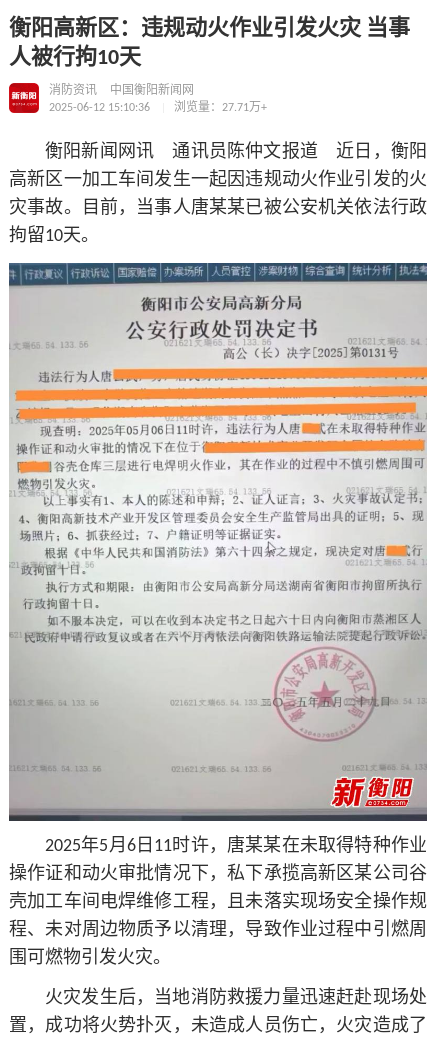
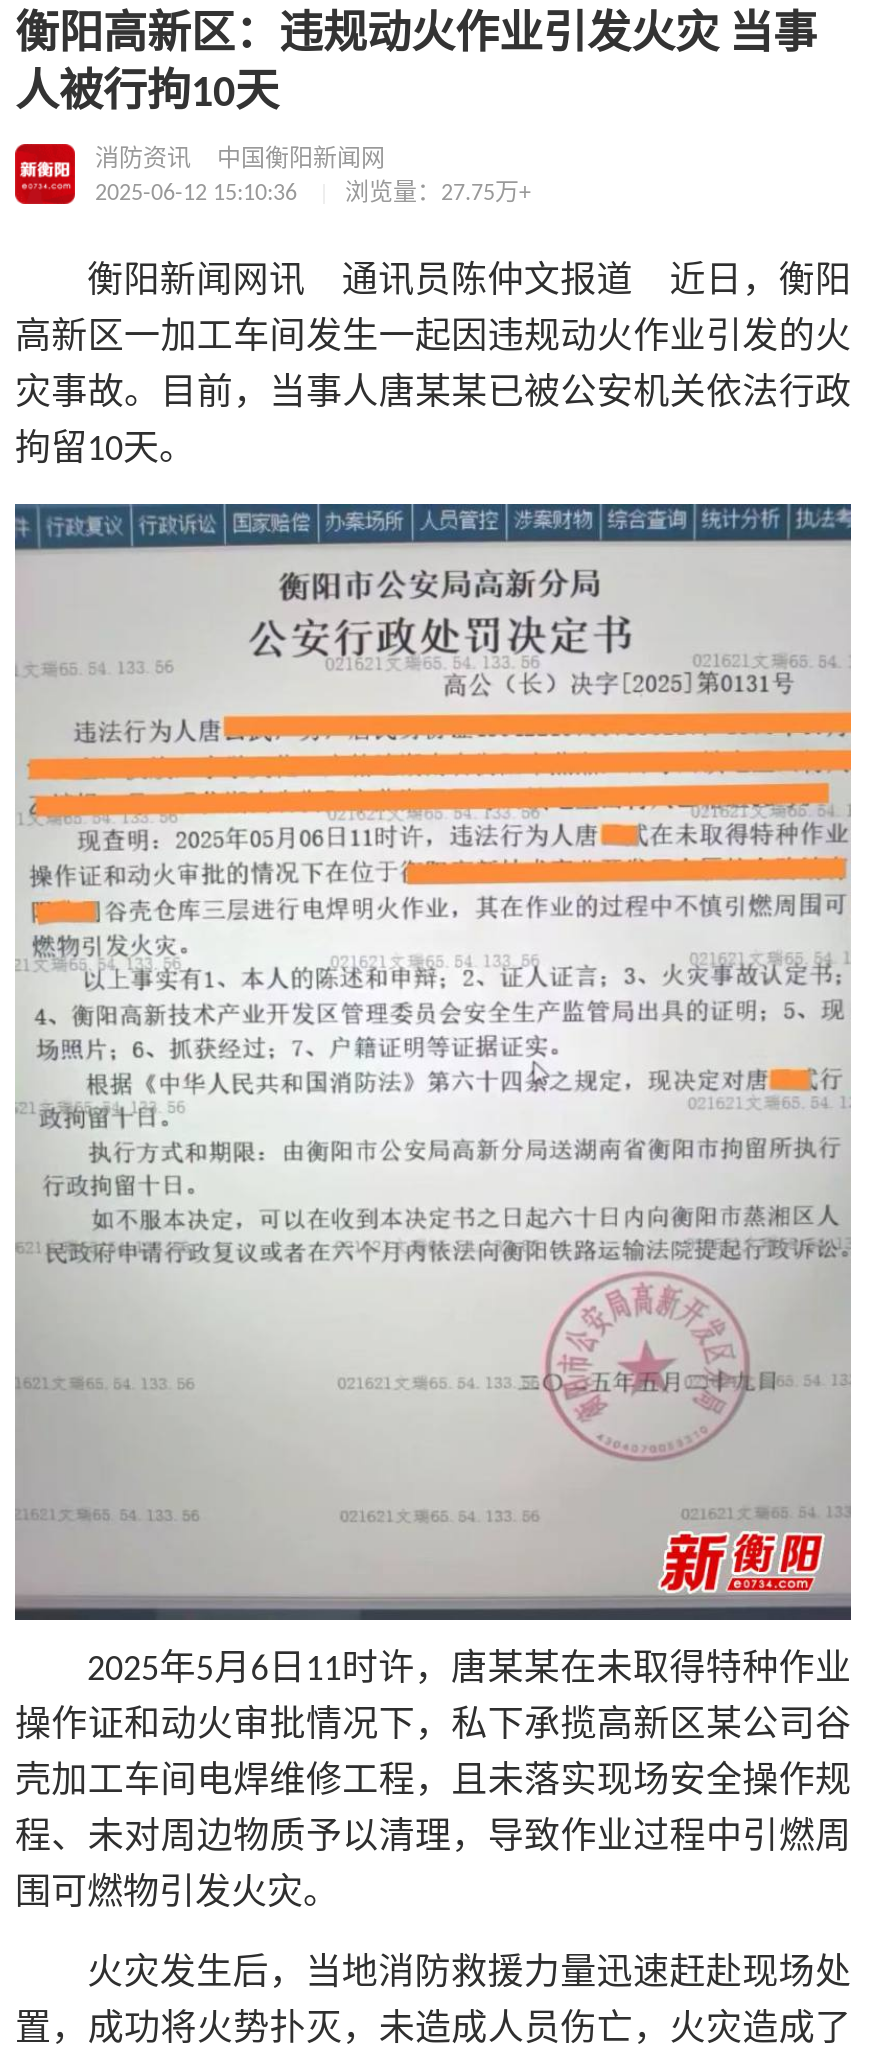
- 2025-06-12 15:10:36 浏览量：27.71万+
+ 2025-06-12 15:10:36 浏览量：27.75万+
